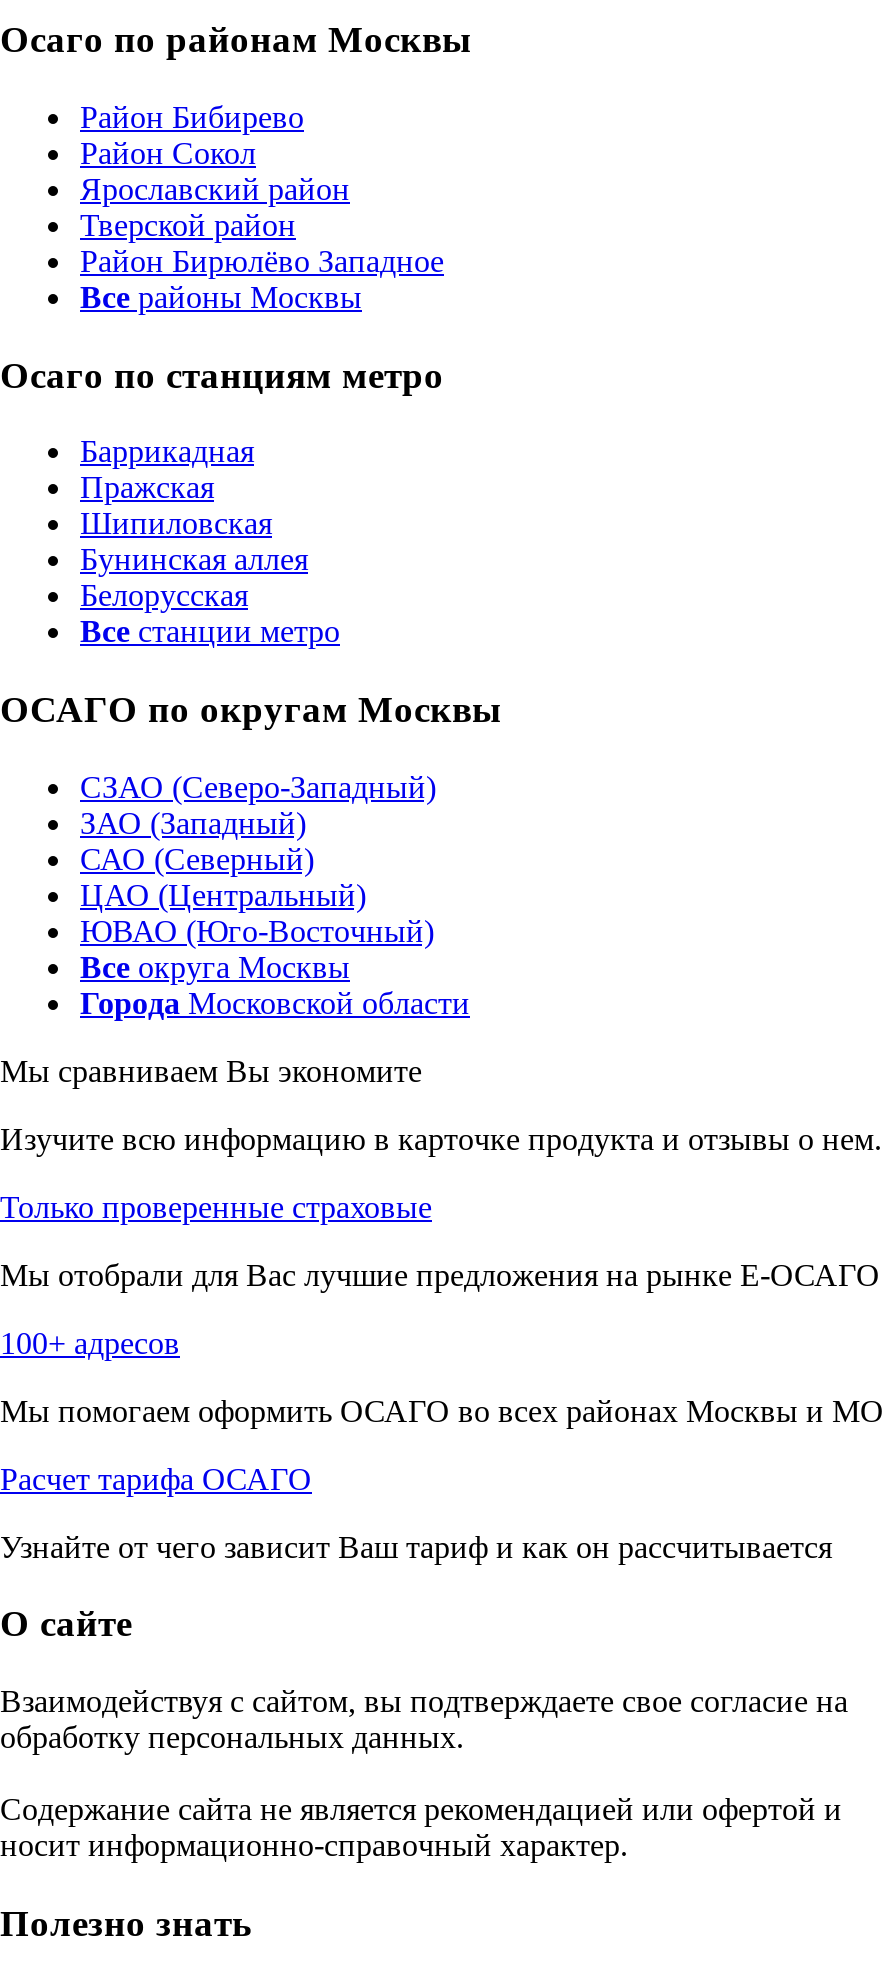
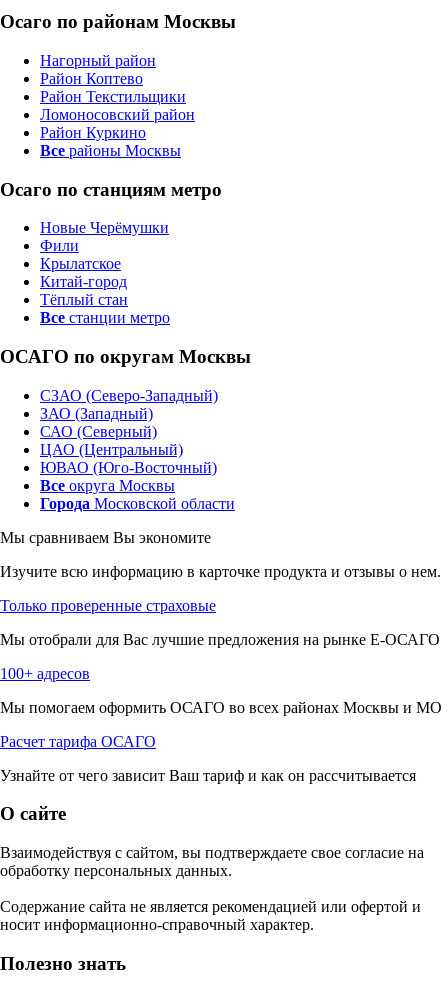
- Район Бибирево
- Район Сокол
- Ярославский район
- Тверской район
- Район Бирюлёво Западное
+ Нагорный район
+ Район Коптево
+ Район Текстильщики
+ Ломоносовский район
+ Район Куркино

- Баррикадная
- Пражская
- Шипиловская
- Бунинская аллея
- Белорусская
+ Новые Черёмушки
+ Фили
+ Крылатское
+ Китай-город
+ Тёплый стан
